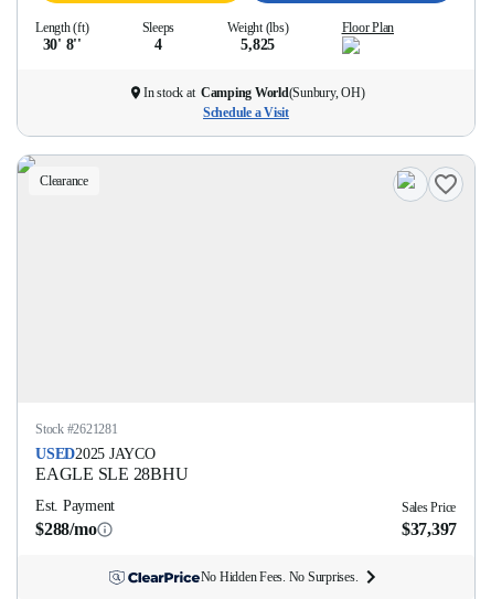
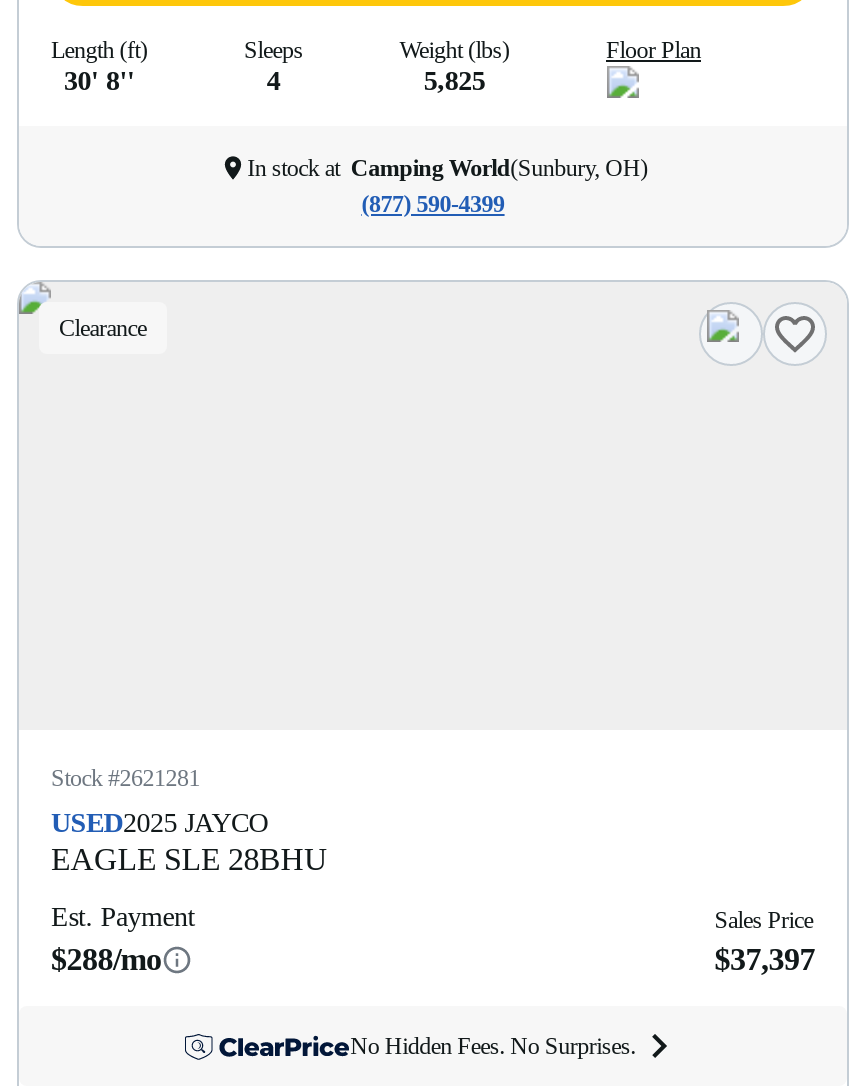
- Schedule a Visit
+ (877) 590-4399
